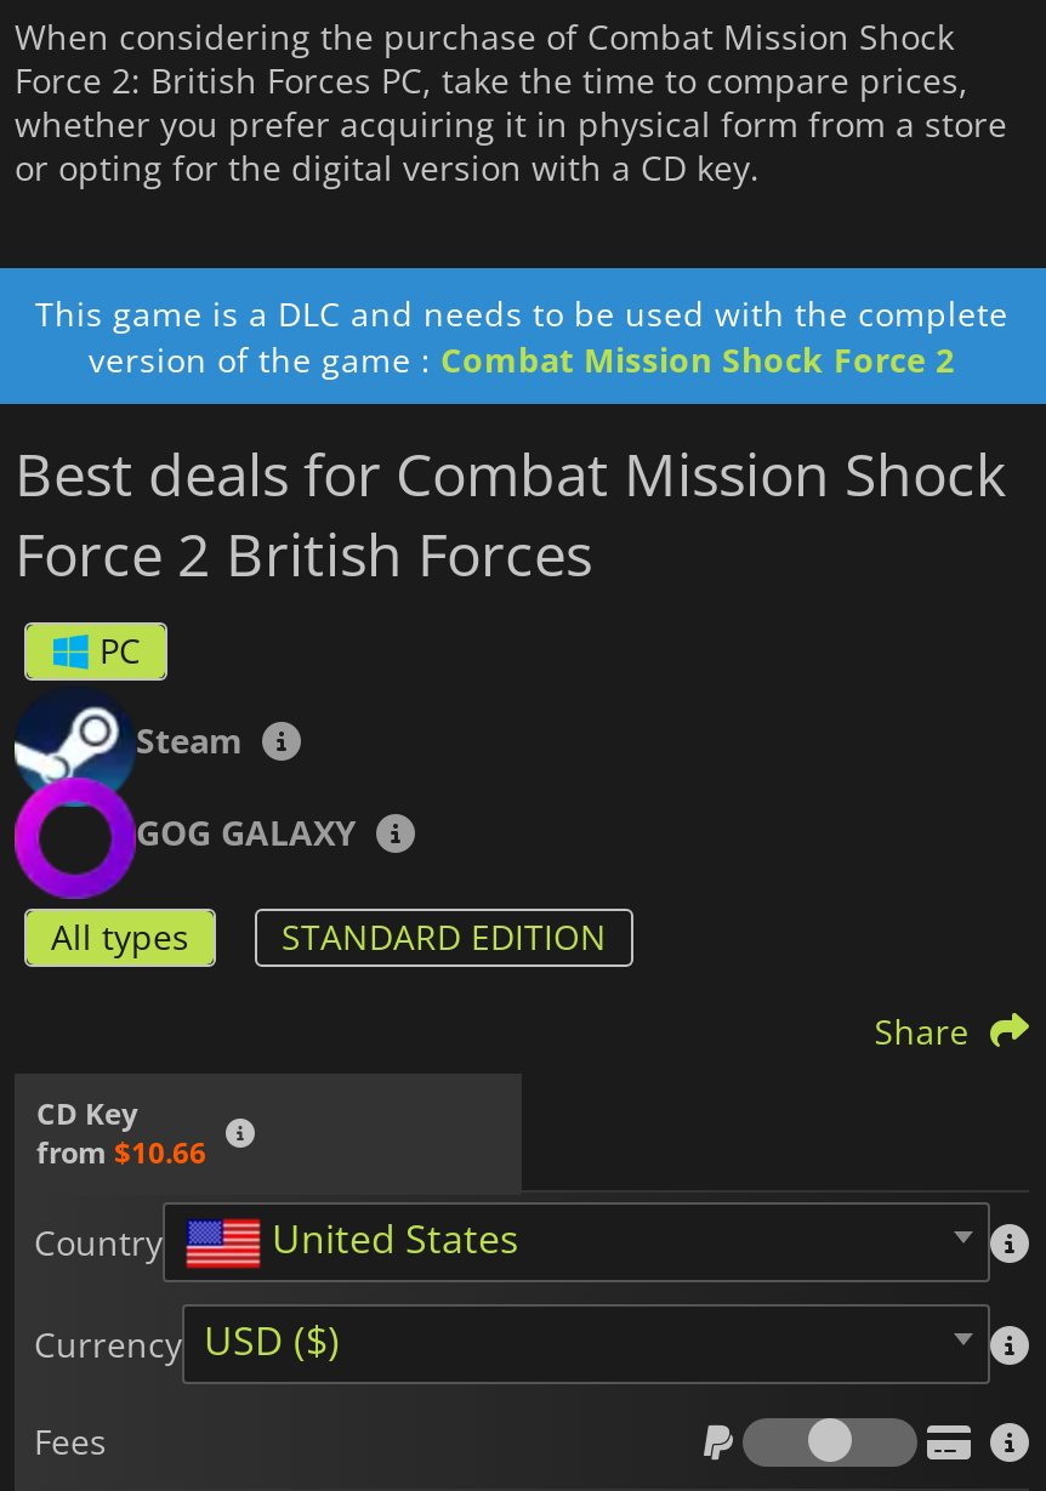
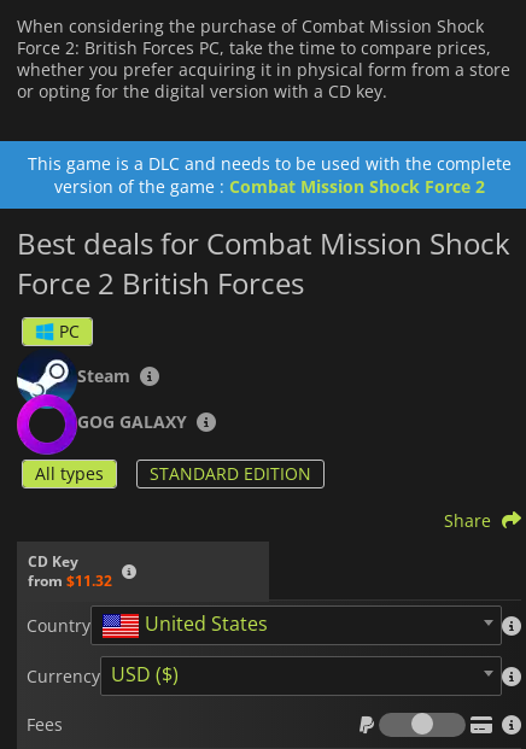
- from $10.66
+ from $11.32
